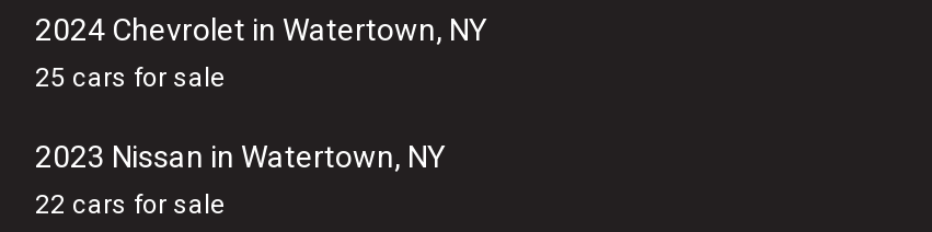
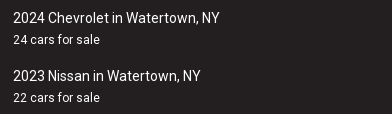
- 25 cars for sale
+ 24 cars for sale
